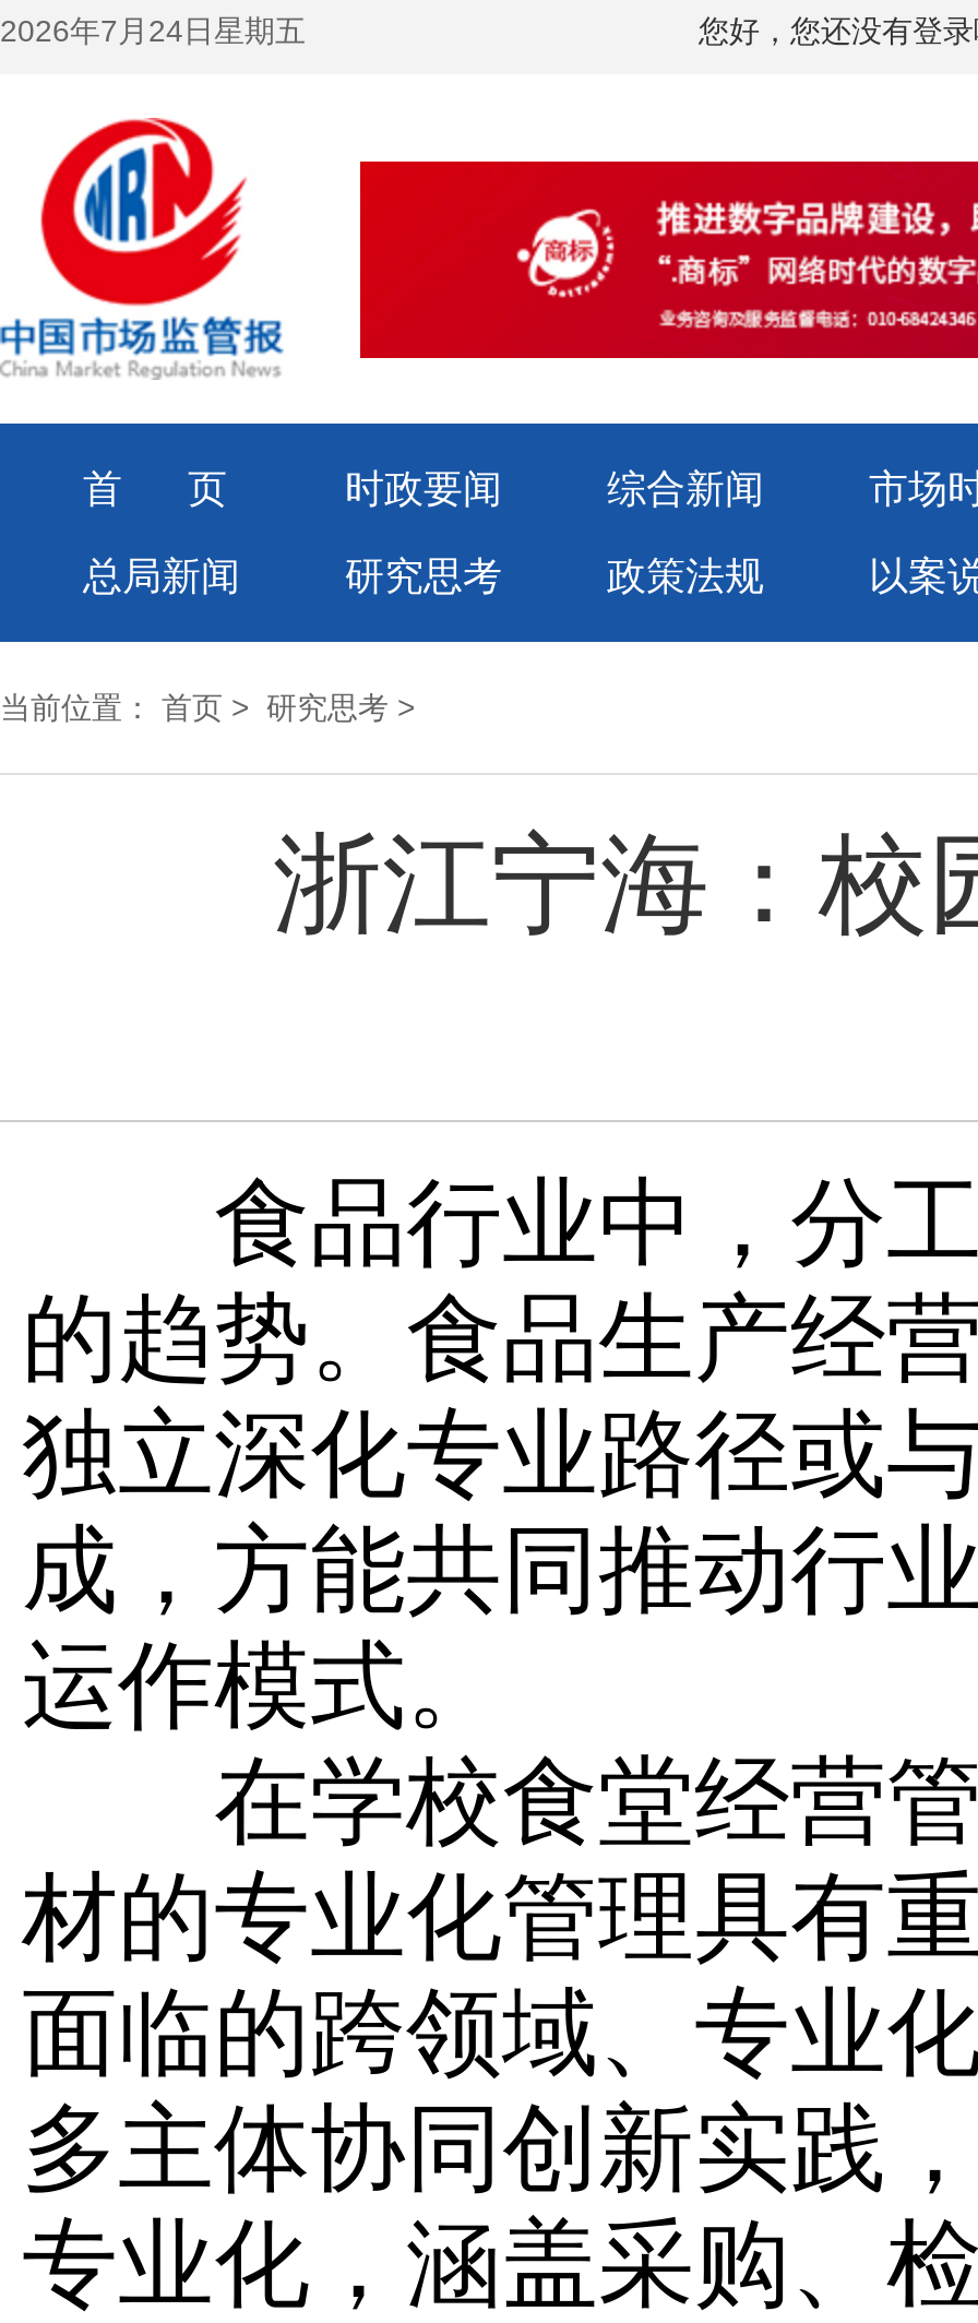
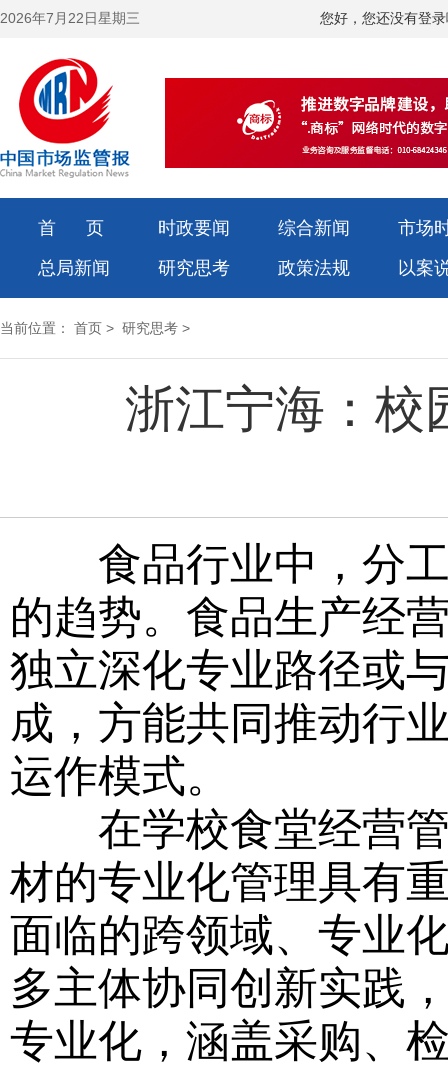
- 2026年7月24日星期五
+ 2026年7月22日星期三
